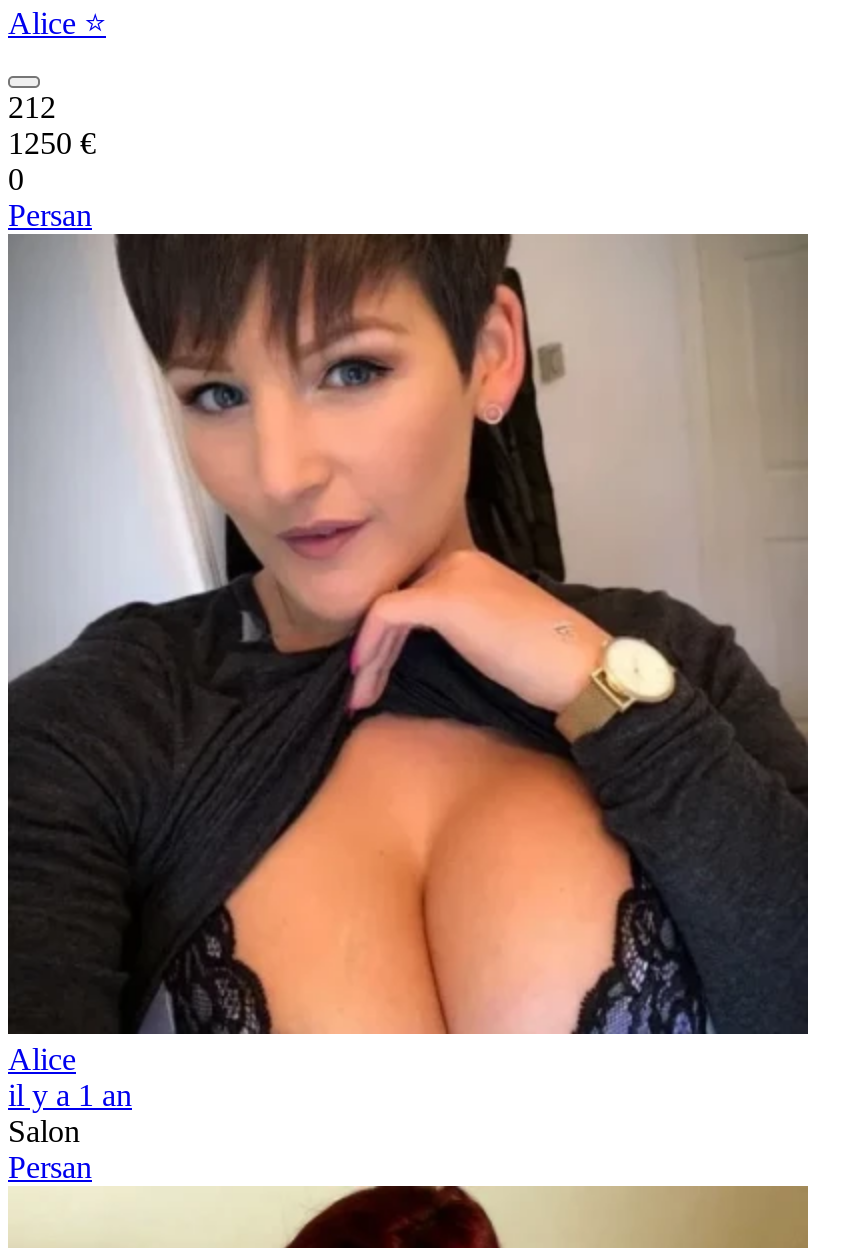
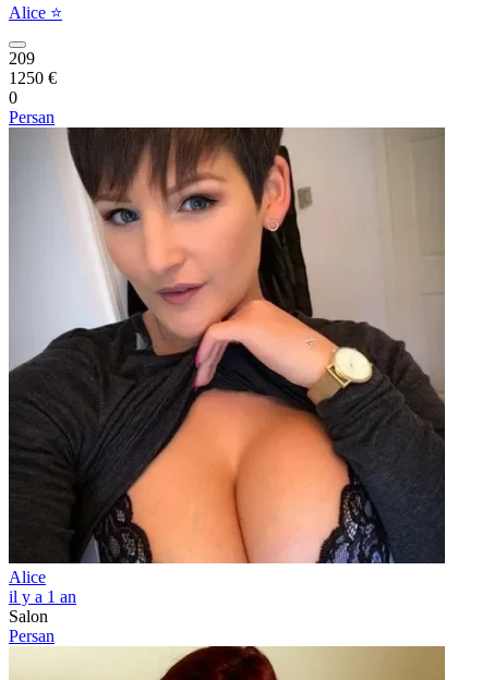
- 212
+ 209
